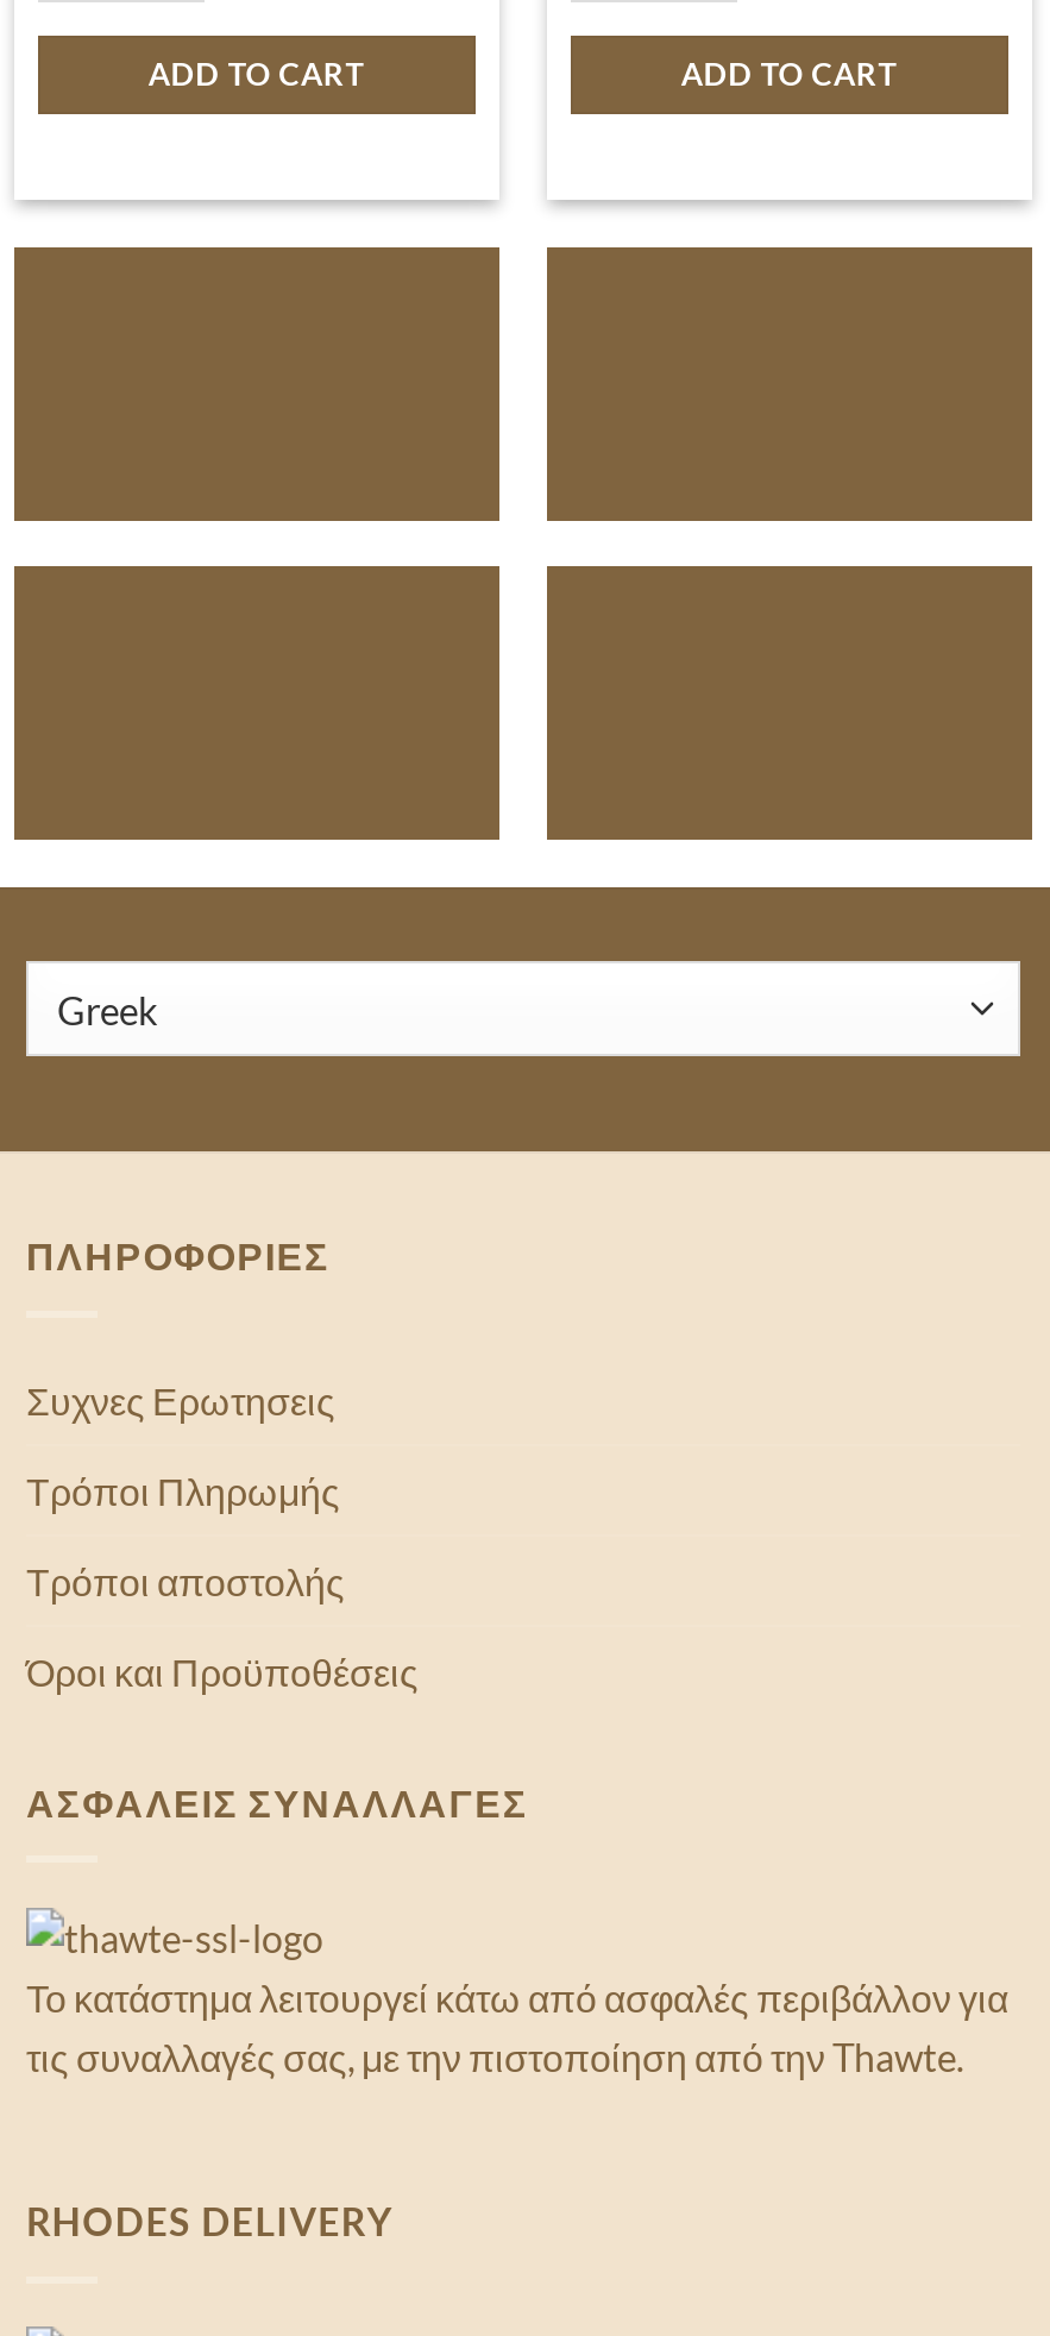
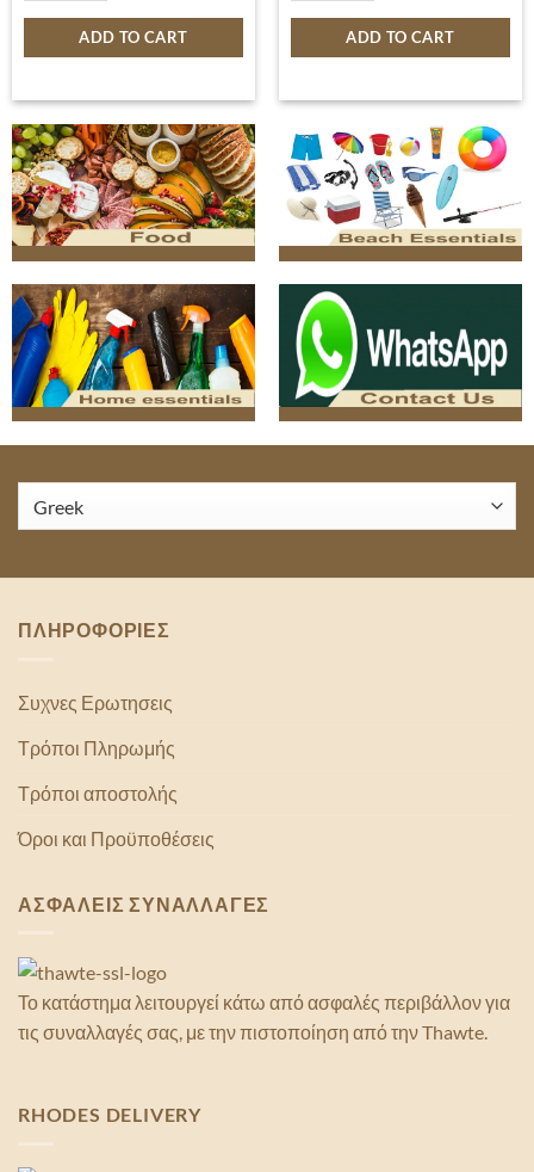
+ [image]

+ [image]

+ [image]

+ [image]
